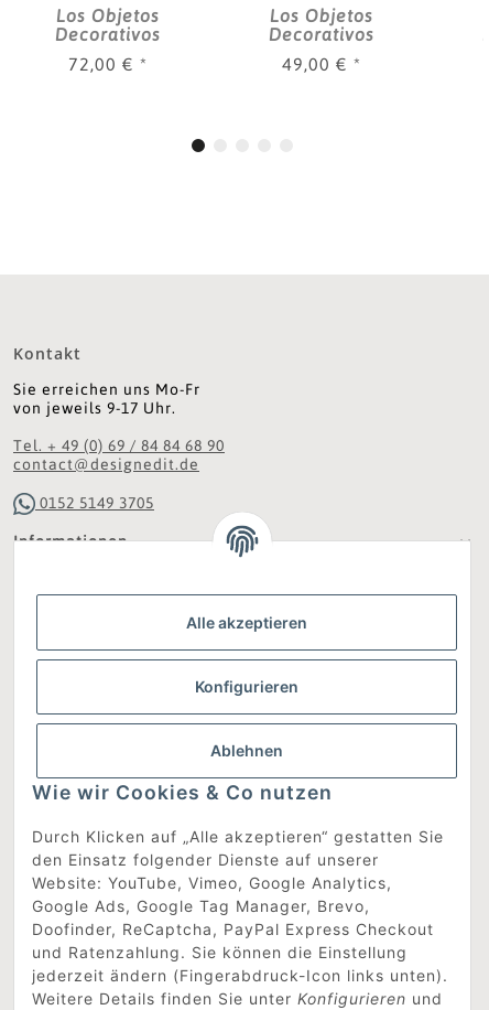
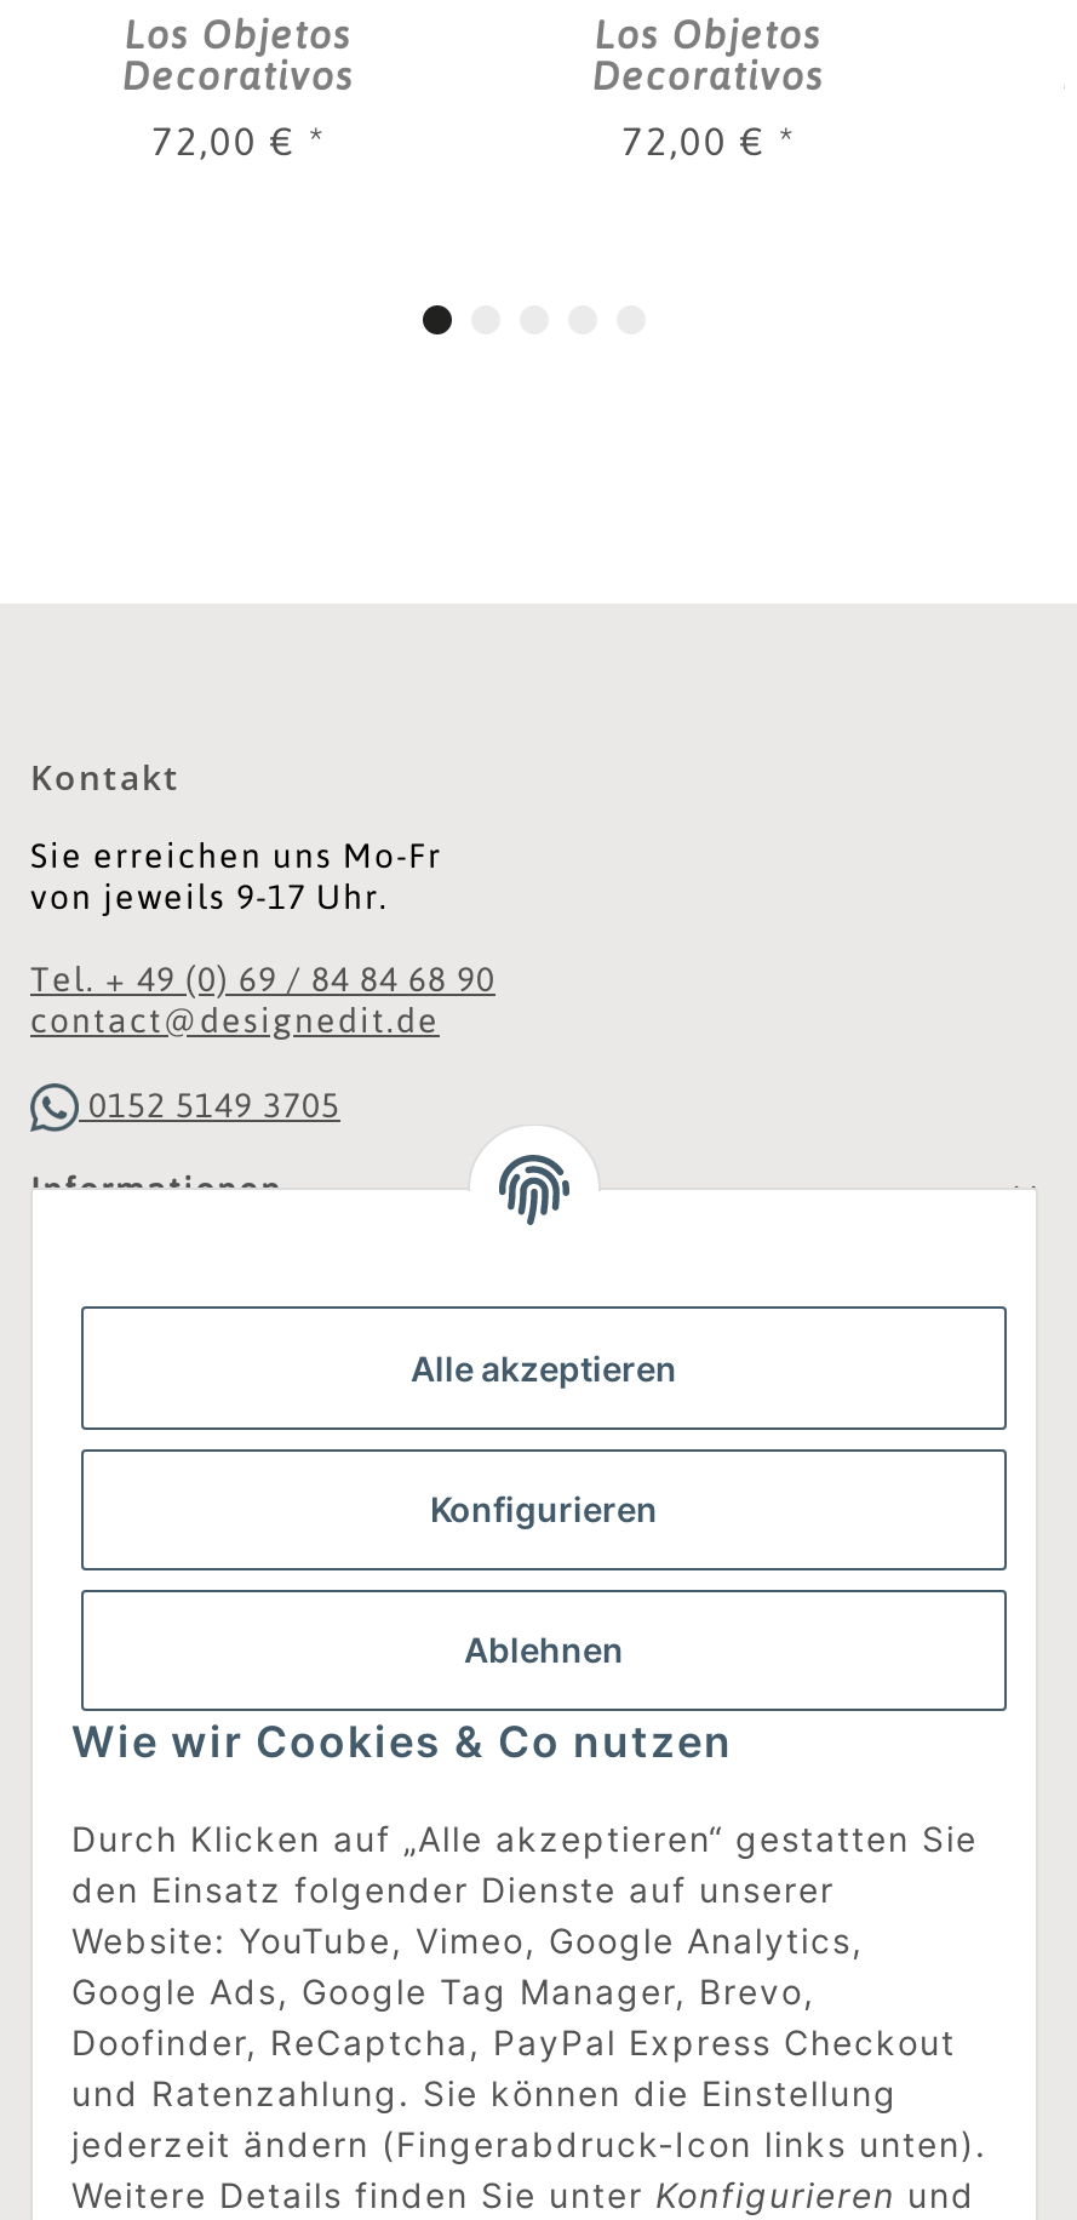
- 49,00 €*
+ 72,00 €*
